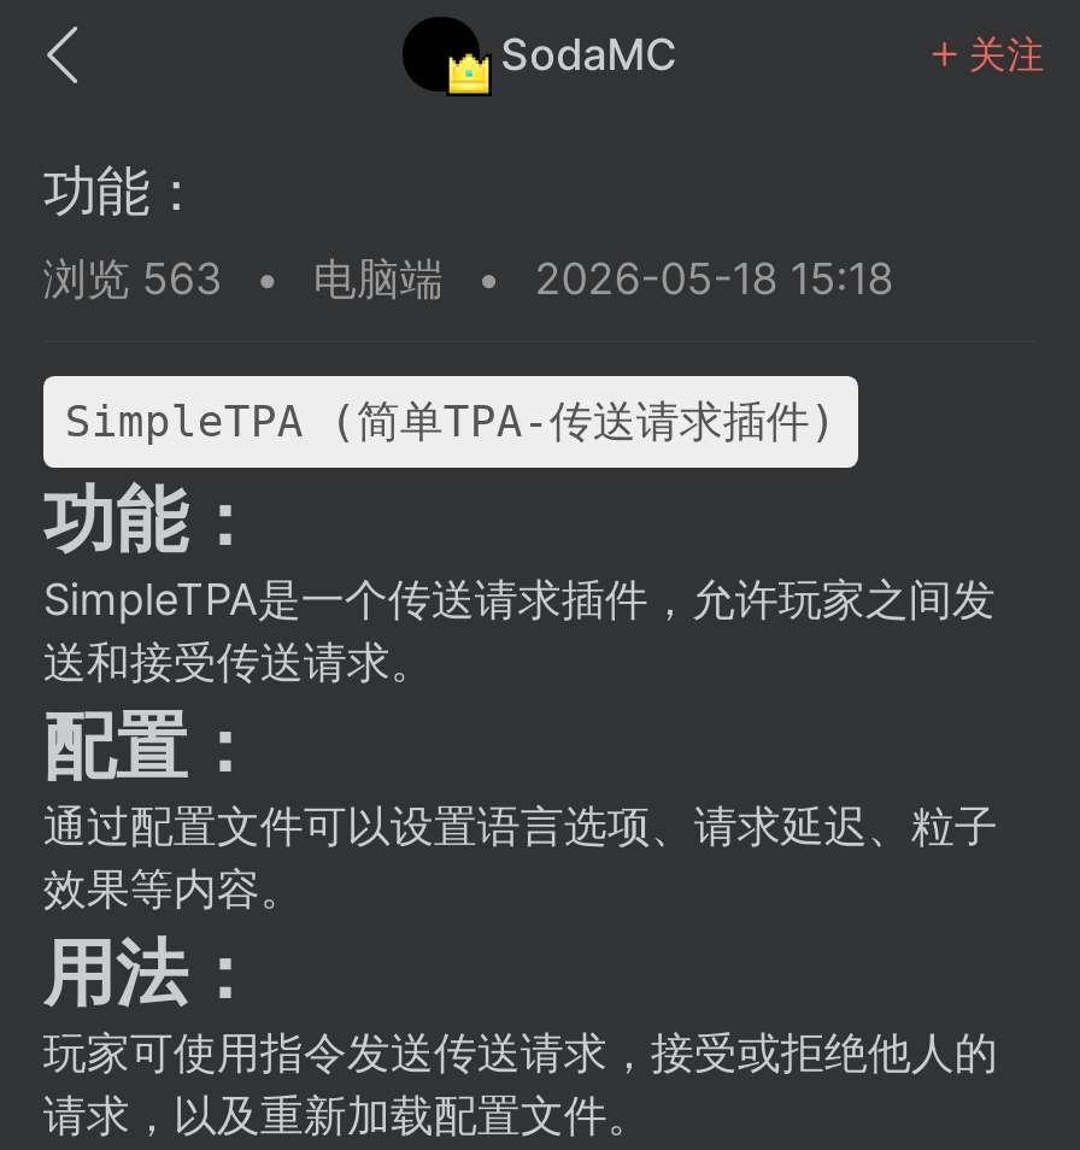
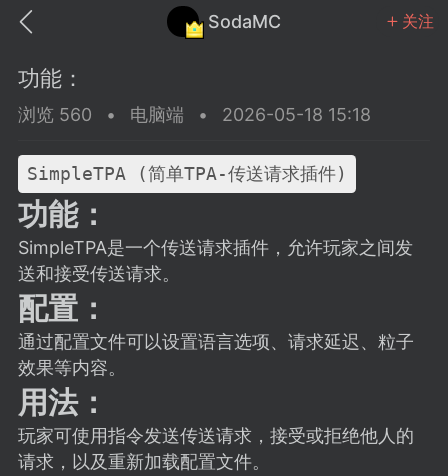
- 浏览 563
+ 浏览 560
